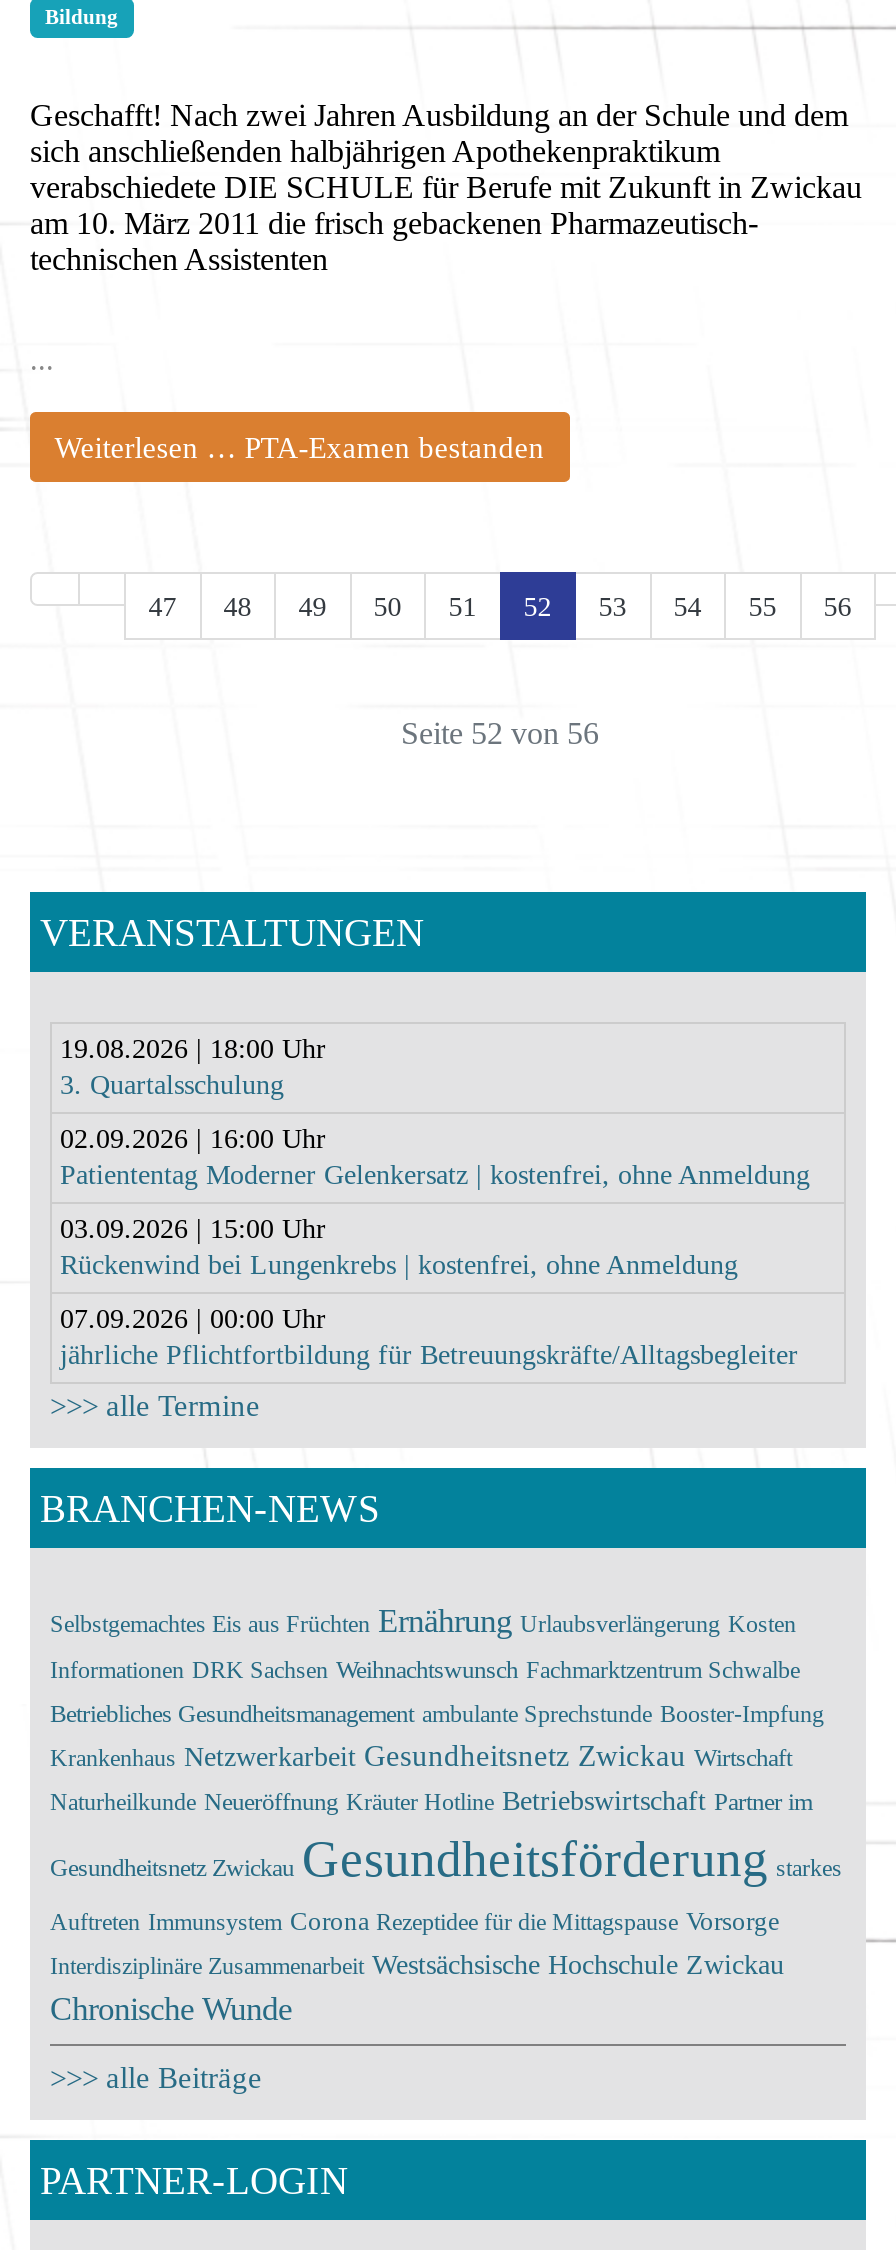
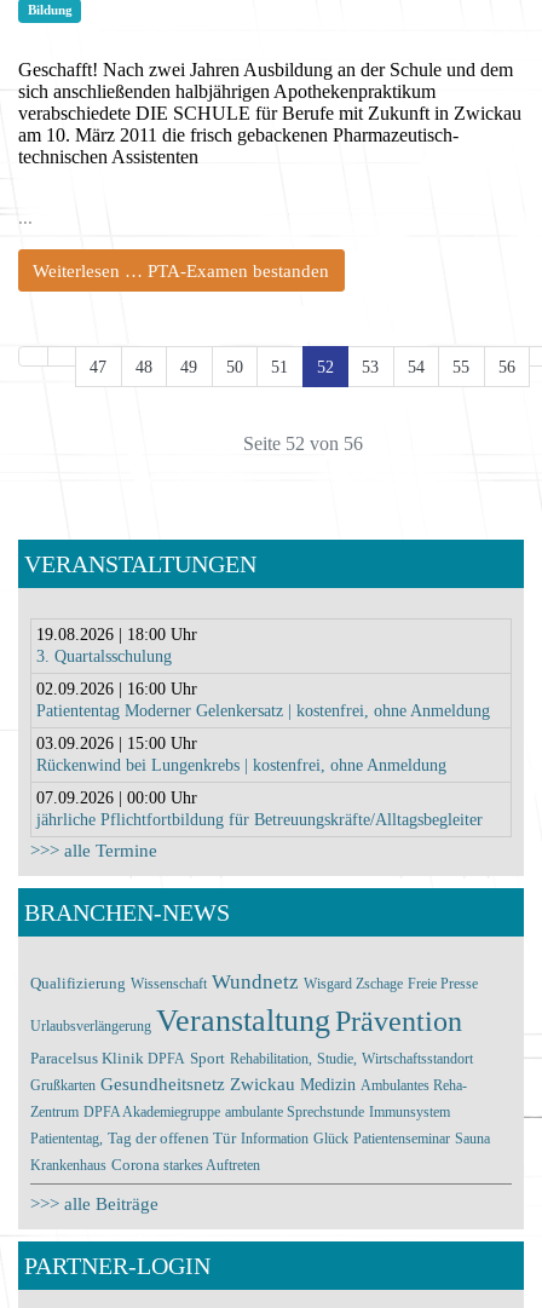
- Selbstgemachtes Eis aus Früchten Ernährung Urlaubsverlängerung Kosten
- Informationen DRK Sachsen Weihnachtswunsch Fachmarktzentrum Schwalbe
- Betriebliches Gesundheitsmanagement ambulante Sprechstunde Booster-Impfung
- Krankenhaus Netzwerkarbeit Gesundheitsnetz Zwickau Wirtschaft
- Naturheilkunde Neueröffnung Kräuter Hotline Betriebswirtschaft Partner im
- Gesundheitsnetz Zwickau Gesundheitsförderung starkes
- Auftreten Immunsystem Corona Rezeptidee für die Mittagspause Vorsorge
- Interdisziplinäre Zusammenarbeit Westsächsische Hochschule Zwickau
- Chronische Wunde
+ Qualifizierung Wissenschaft Wundnetz Wisgard Zschage Freie Presse
+ Urlaubsverlängerung Veranstaltung Prävention
+ Paracelsus Klinik DPFA Sport Rehabilitation, Studie, Wirtschaftsstandort
+ Grußkarten Gesundheitsnetz Zwickau Medizin Ambulantes Reha-
+ Zentrum DPFA Akademiegruppe ambulante Sprechstunde Immunsystem
+ Patiententag, Tag der offenen Tür Information Glück Patientenseminar Sauna
+ Krankenhaus Corona starkes Auftreten
